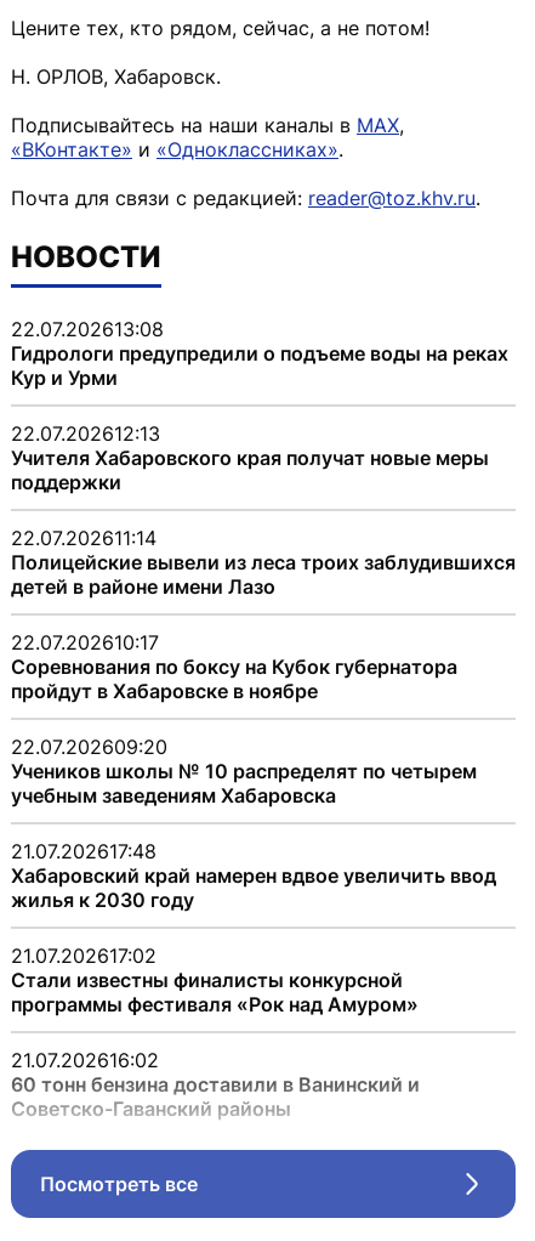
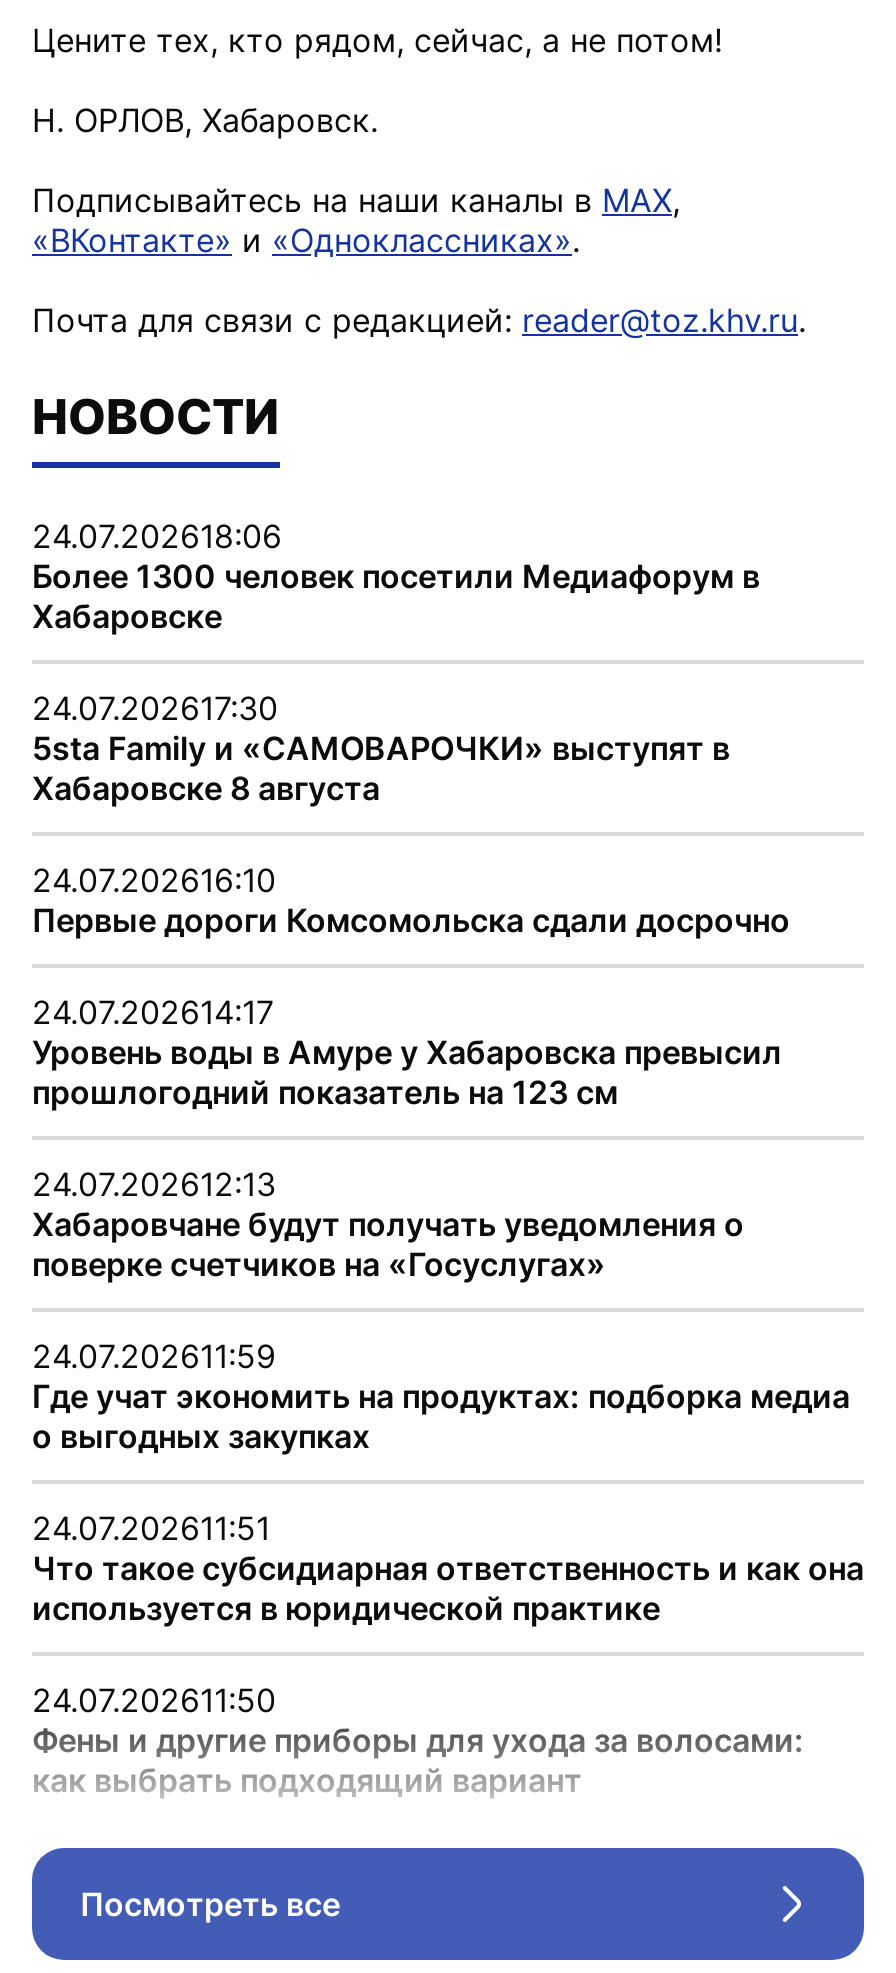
- 22.07.202613:08
- Гидрологи предупредили о подъеме воды на реках
- Кур и Урми
+ 24.07.202618:06
+ Более 1300 человек посетили Медиафорум в
+ Хабаровске

- 22.07.202612:13
- Учителя Хабаровского края получат новые меры
- поддержки
+ 24.07.202617:30
+ 5sta Family и «САМОВАРОЧКИ» выступят в
+ Хабаровске 8 августа

- 22.07.202611:14
- Полицейские вывели из леса троих заблудившихся
- детей в районе имени Лазо
+ 24.07.202616:10
+ Первые дороги Комсомольска сдали досрочно

- 22.07.202610:17
- Соревнования по боксу на Кубок губернатора
- пройдут в Хабаровске в ноябре
+ 24.07.202614:17
+ Уровень воды в Амуре у Хабаровска превысил
+ прошлогодний показатель на 123 см

- 22.07.202609:20
- Учеников школы № 10 распределят по четырем
- учебным заведениям Хабаровска
+ 24.07.202612:13
+ Хабаровчане будут получать уведомления о
+ поверке счетчиков на «Госуслугах»

- 21.07.202617:48
- Хабаровский край намерен вдвое увеличить ввод
- жилья к 2030 году
+ 24.07.202611:59
+ Где учат экономить на продуктах: подборка медиа
+ о выгодных закупках

- 21.07.202617:02
- Стали известны финалисты конкурсной
- программы фестиваля «Рок над Амуром»
+ 24.07.202611:51
+ Что такое субсидиарная ответственность и как она
+ используется в юридической практике

- 21.07.202616:02
- 60 тонн бензина доставили в Ванинский и
- Советско-Гаванский районы
+ 24.07.202611:50
+ Фены и другие приборы для ухода за волосами:
+ как выбрать подходящий вариант
